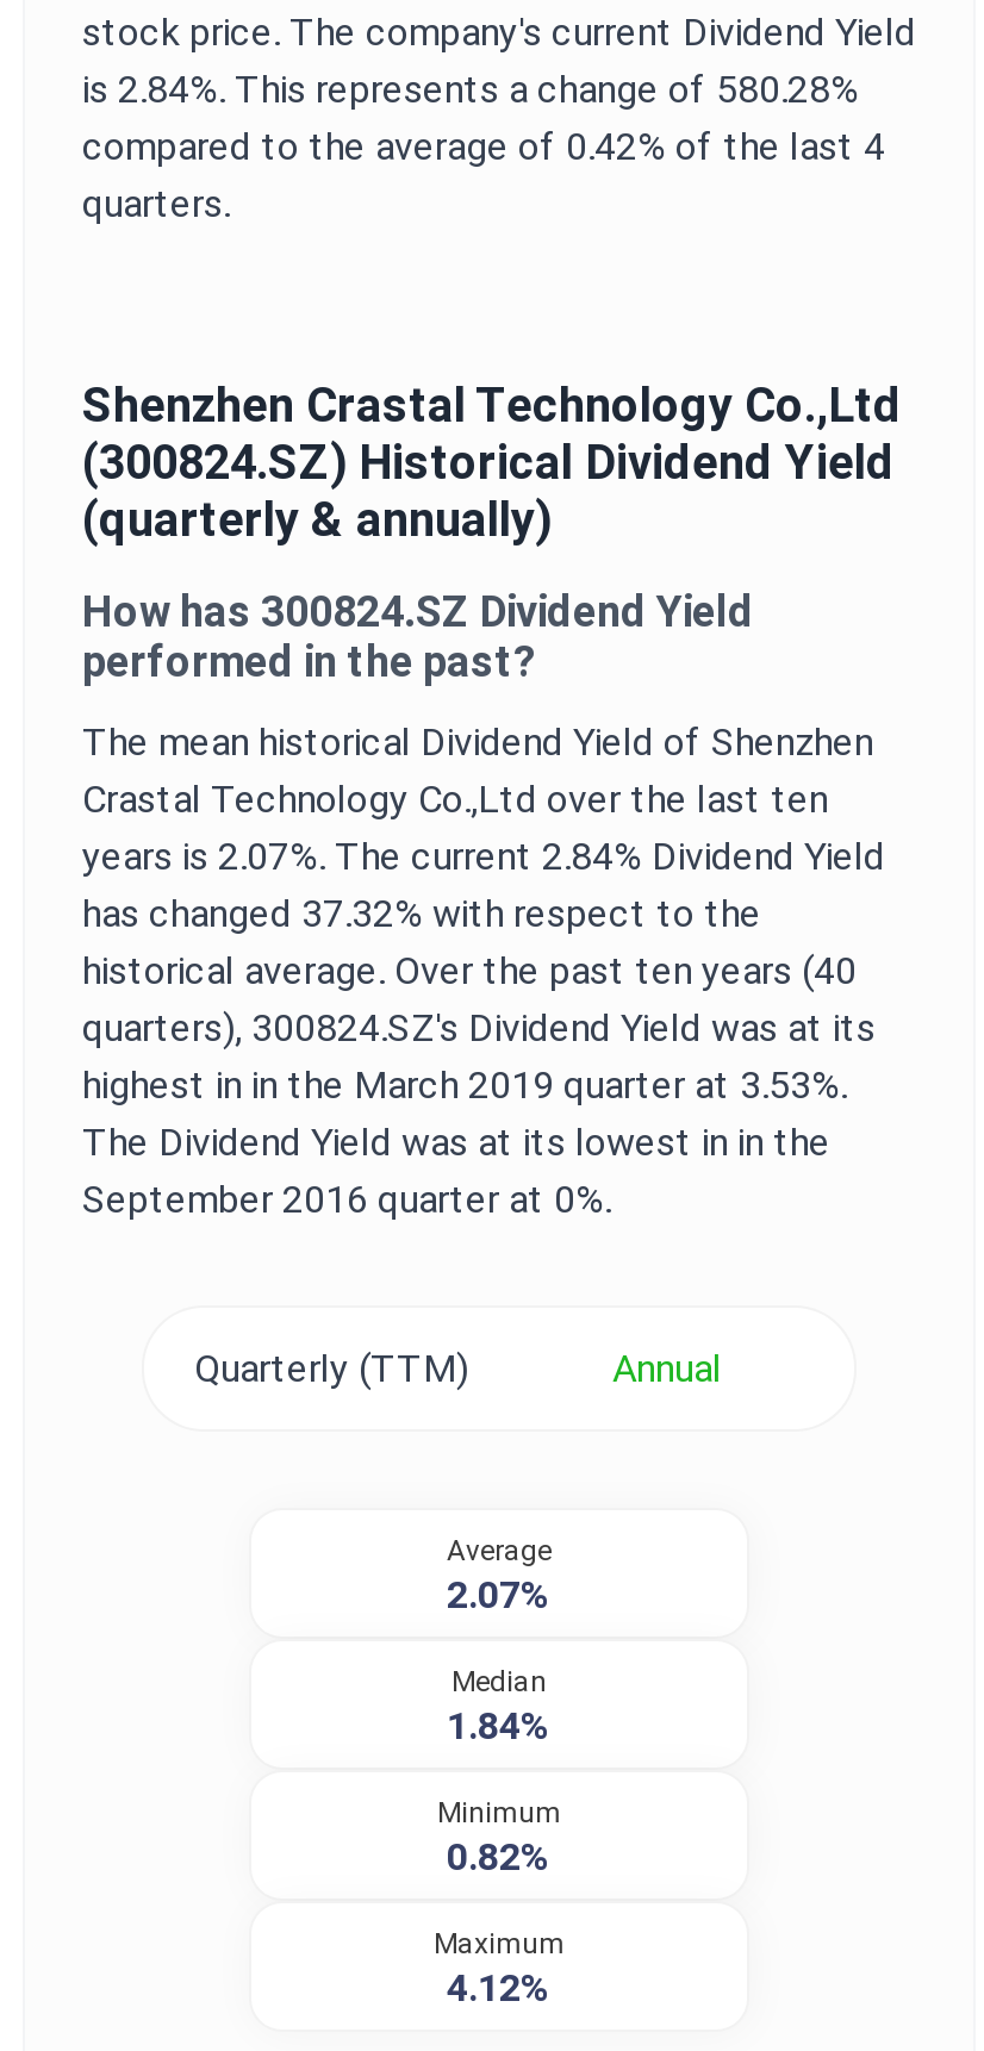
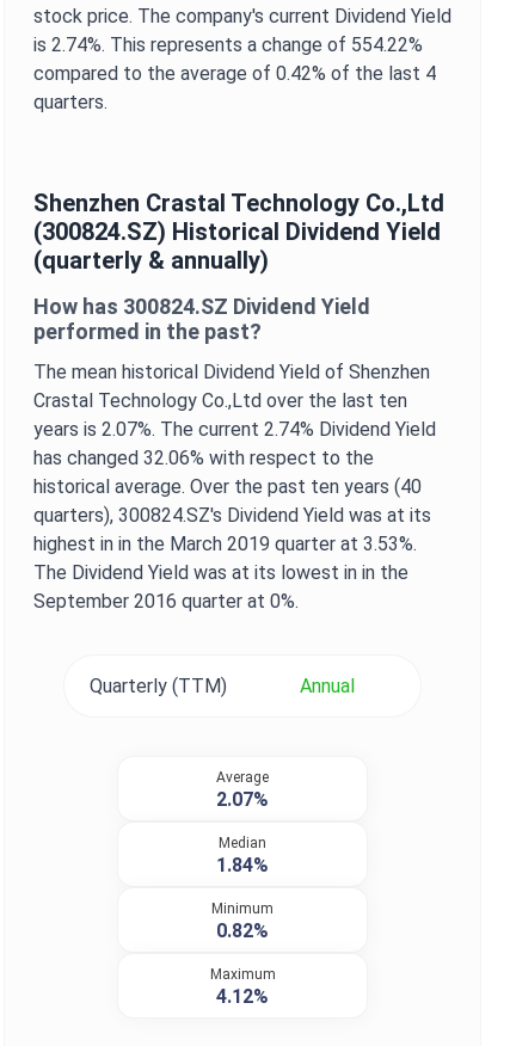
- is 2.84%. This represents a change of 580.28%
+ is 2.74%. This represents a change of 554.22%

- years is 2.07%. The current 2.84% Dividend Yield
+ years is 2.07%. The current 2.74% Dividend Yield

- has changed 37.32% with respect to the
+ has changed 32.06% with respect to the
